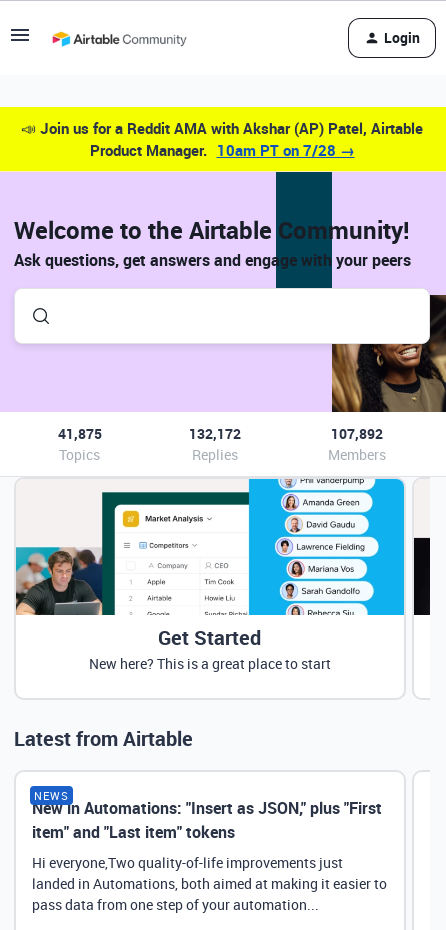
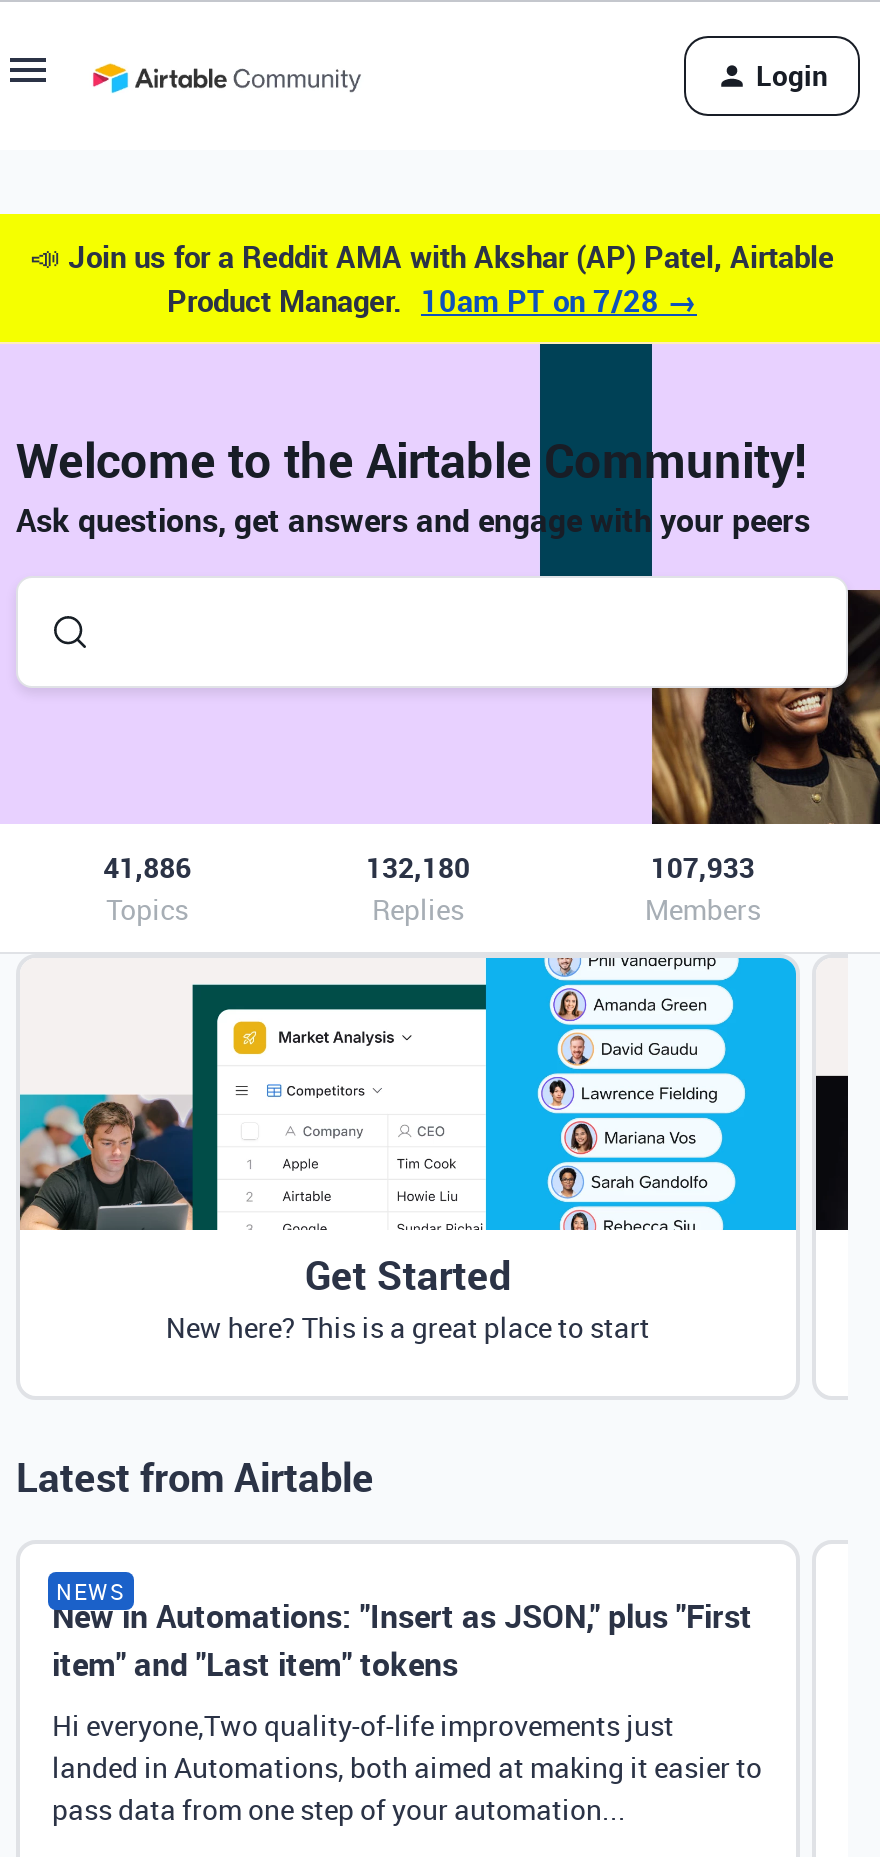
- 41,875
+ 41,886

- 132,172
+ 132,180

- 107,892
+ 107,933
